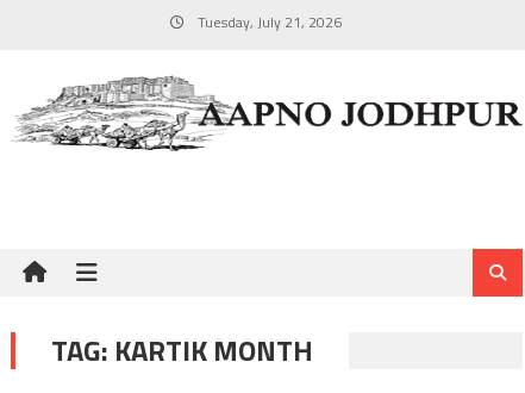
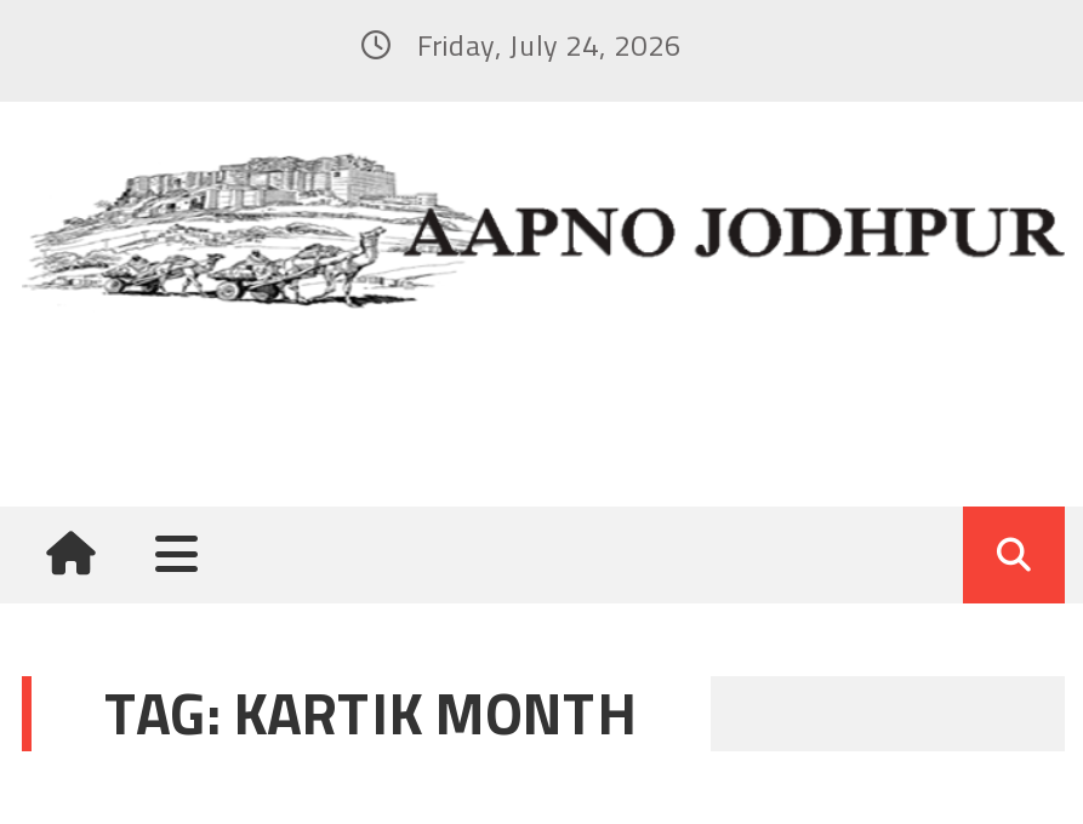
- Tuesday, July 21, 2026
+ Friday, July 24, 2026
